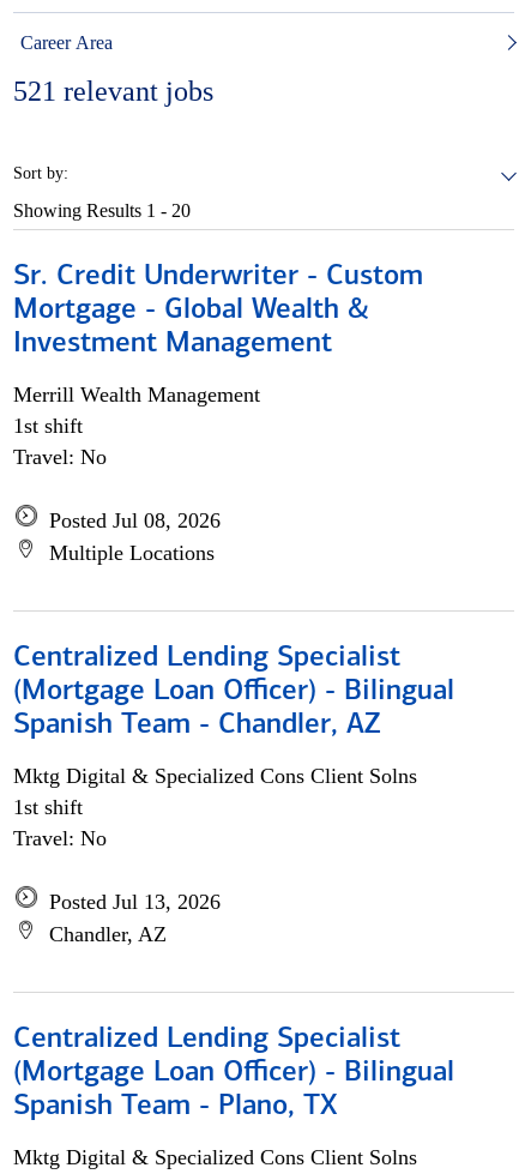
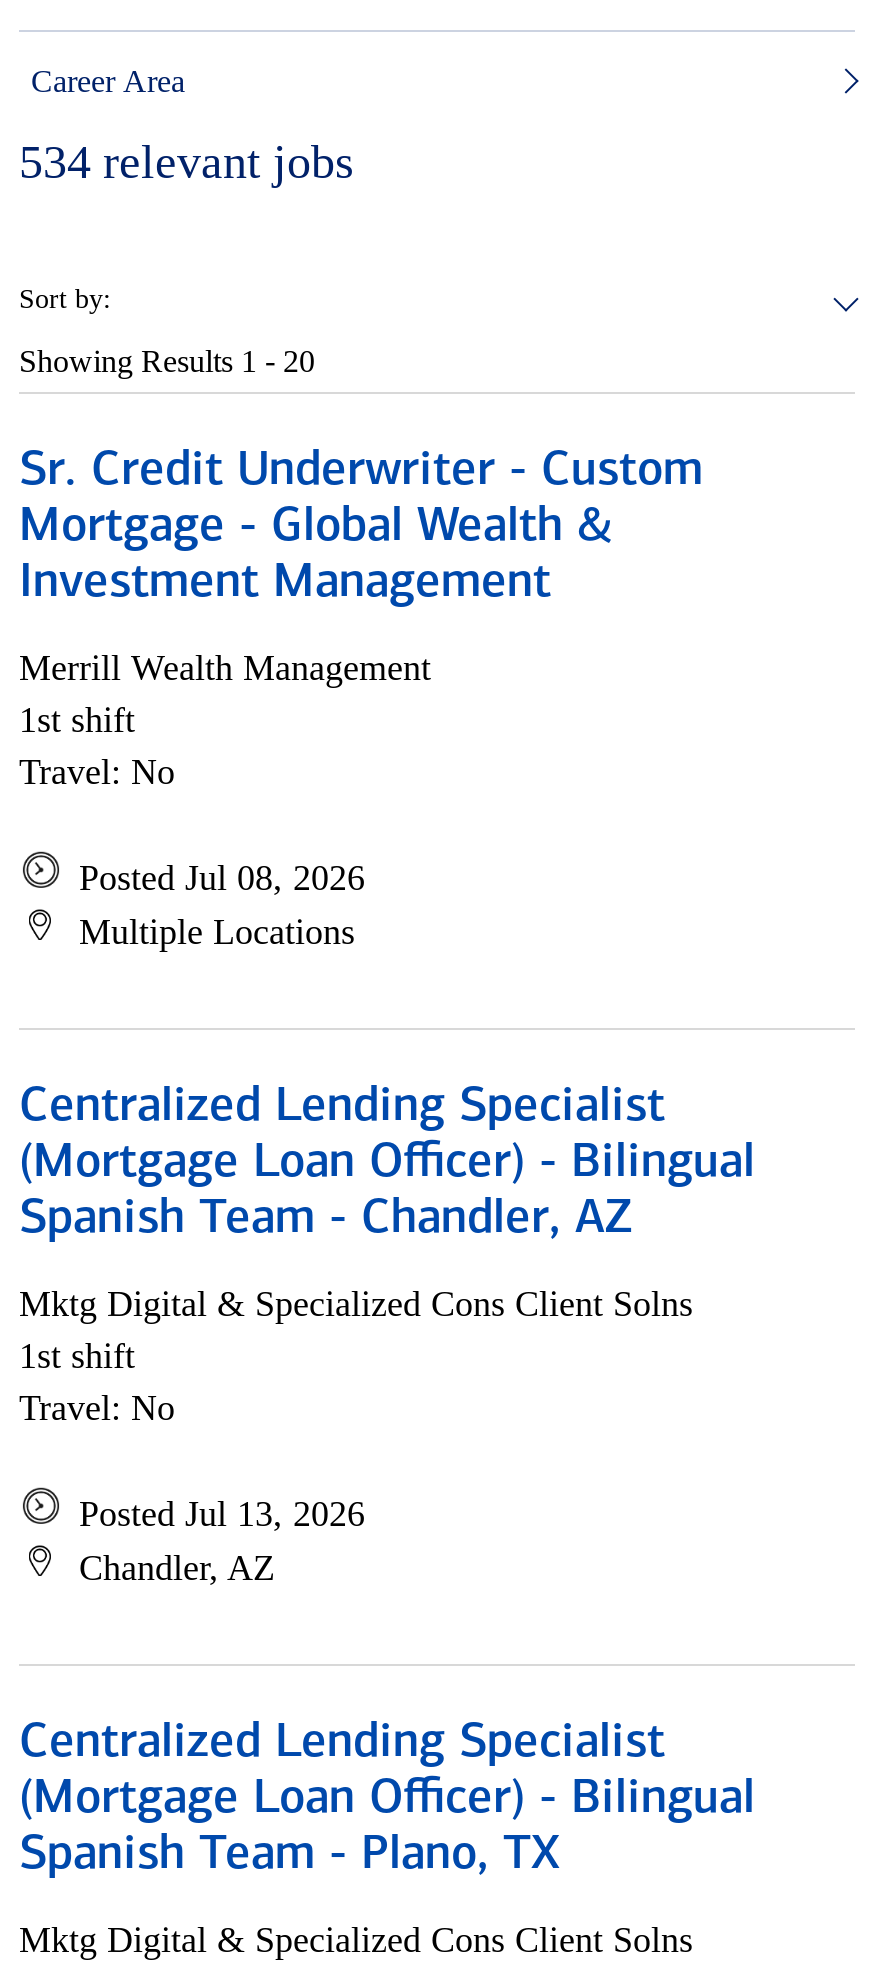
- 521 relevant jobs
+ 534 relevant jobs
